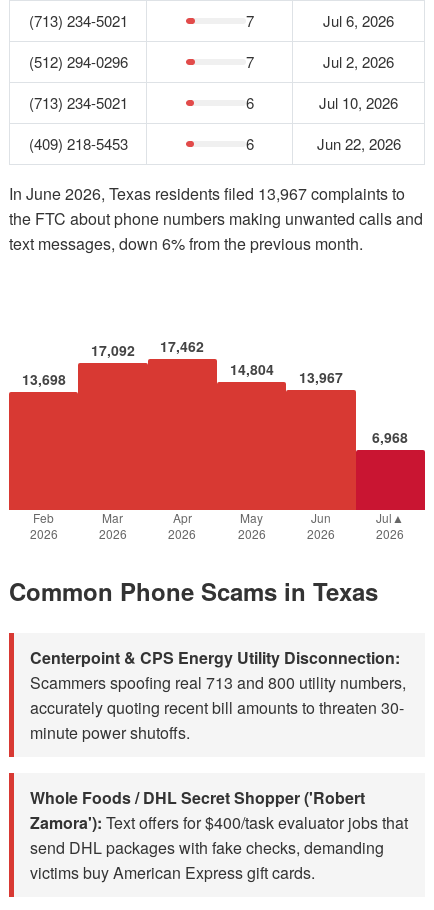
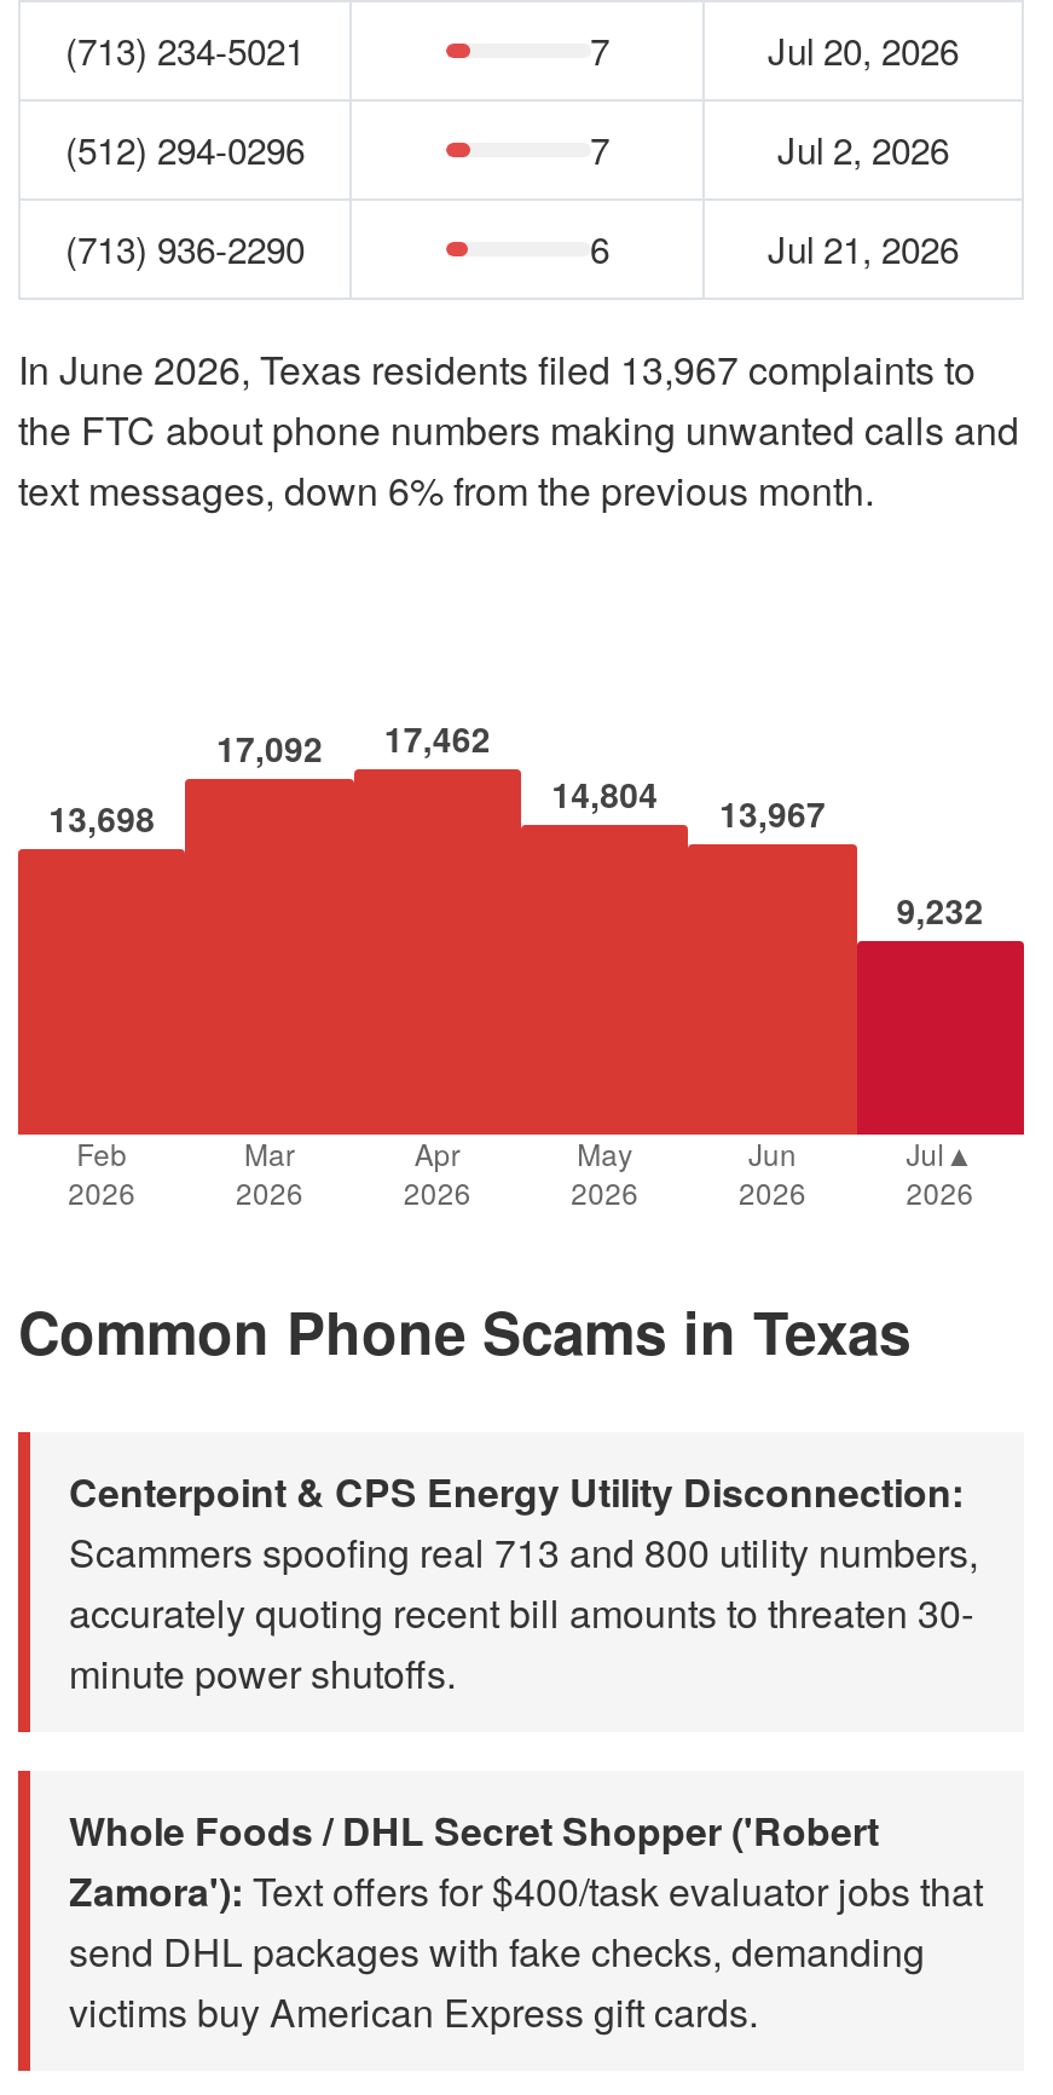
- Jul 6, 2026
+ Jul 20, 2026

- (713) 234-5021
+ (713) 936-2290

- Jul 10, 2026
- (409) 218-5453
- 6
- Jun 22, 2026
+ Jul 21, 2026

- 6,968
+ 9,232
